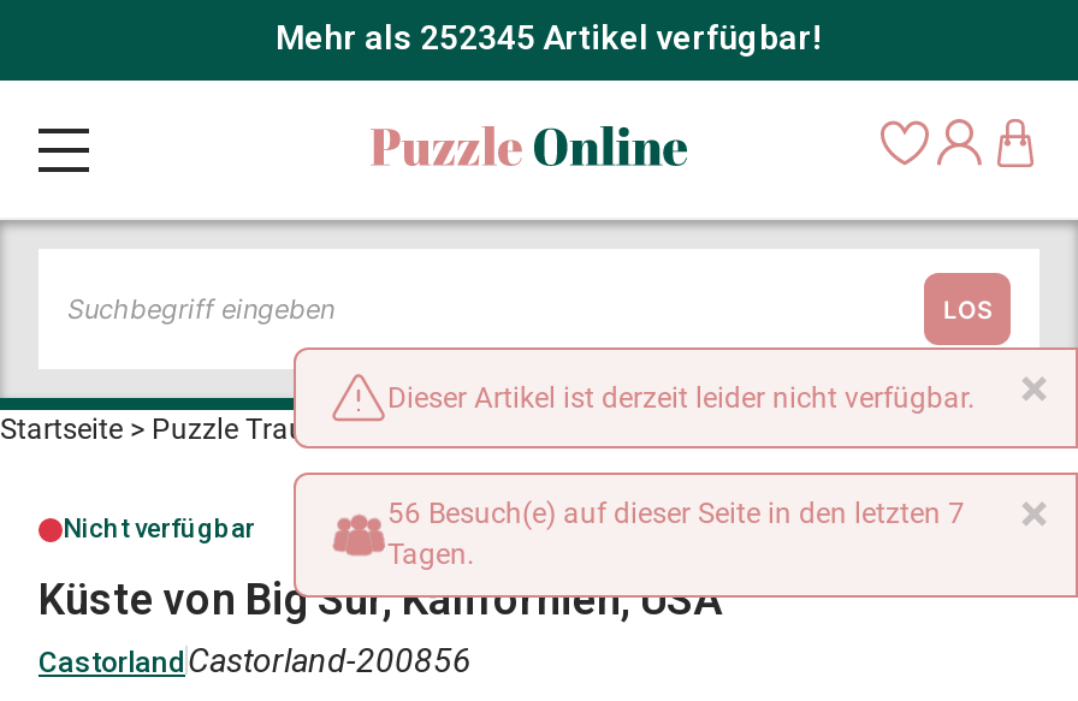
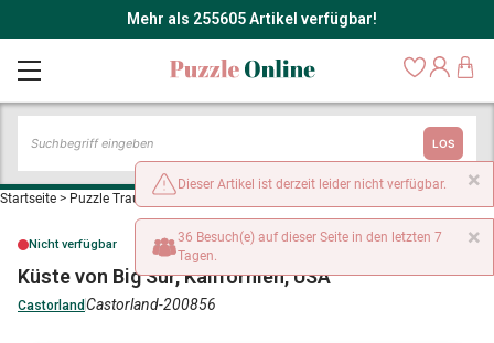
- Mehr als 252345 Artikel verfügbar!
+ Mehr als 255605 Artikel verfügbar!

- 56 Besuch(e) auf dieser Seite in den letzten 7
+ 36 Besuch(e) auf dieser Seite in den letzten 7
